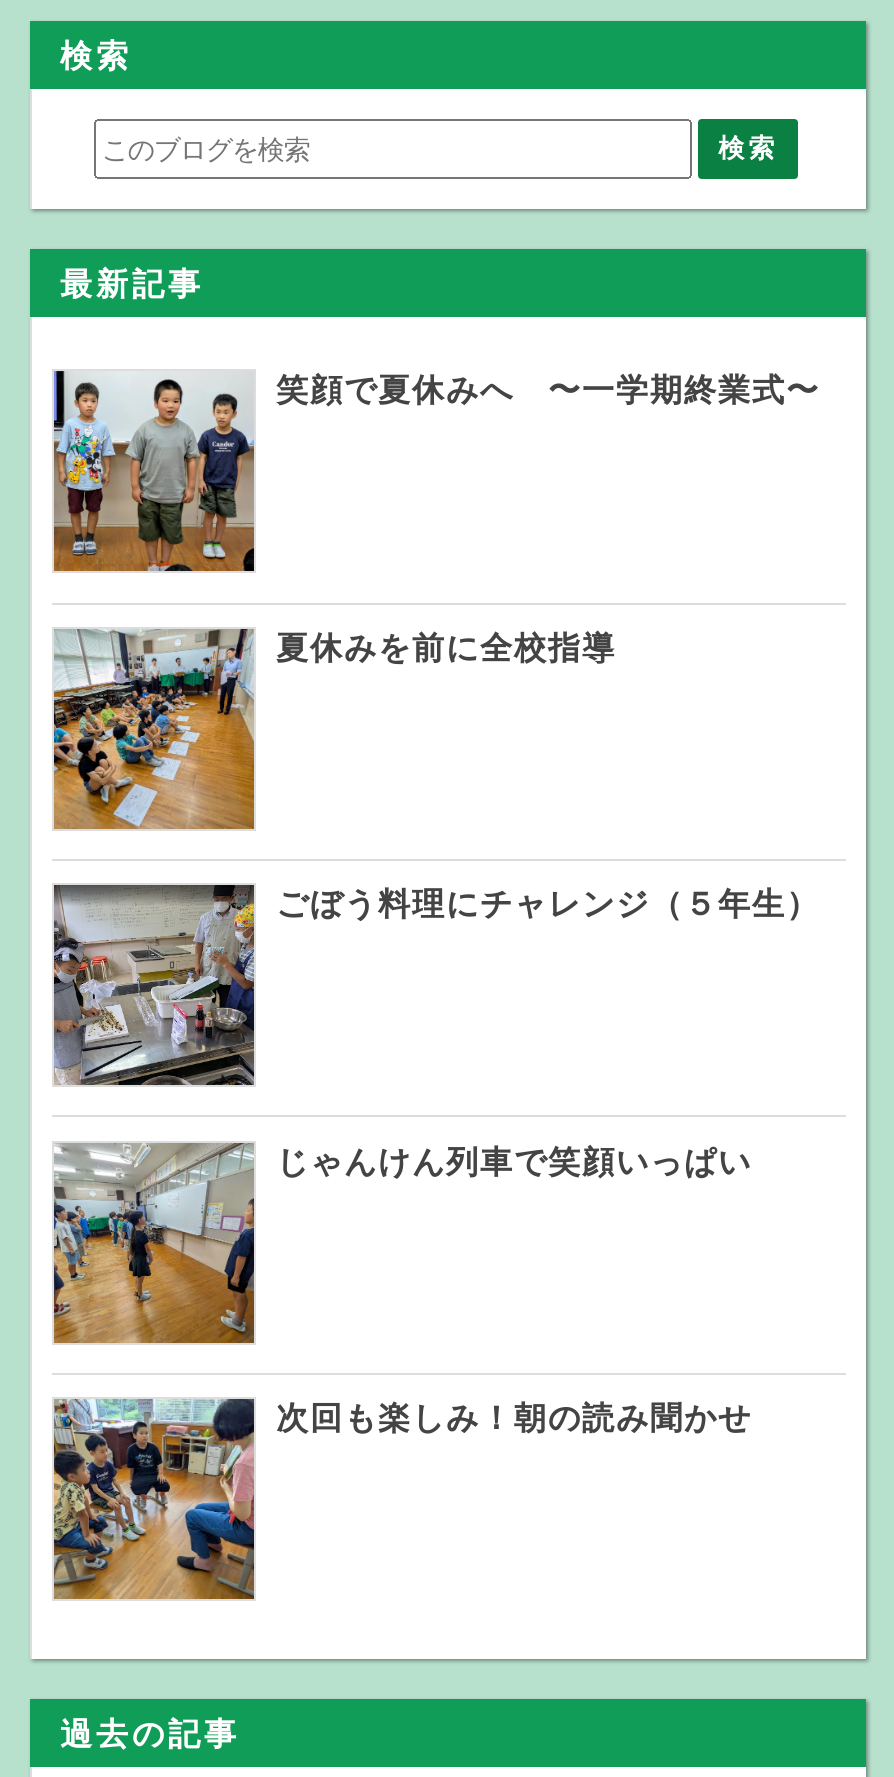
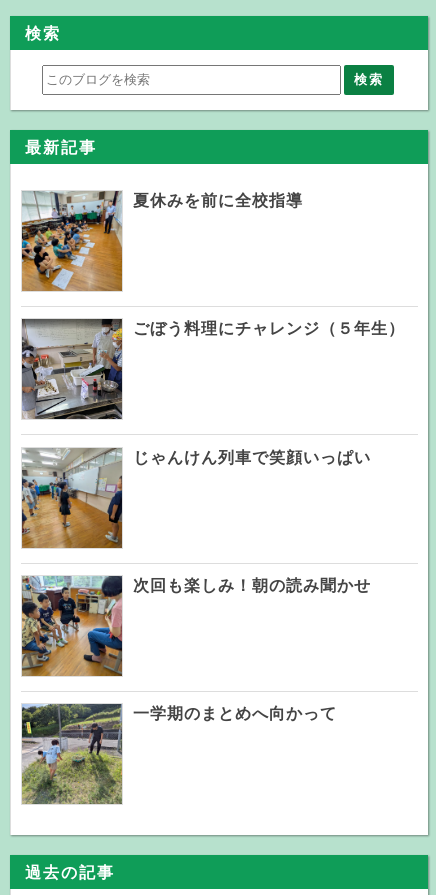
- [image]
- 笑顔で夏休みへ 〜一学期終業式〜

moved up: [image] | 夏休みを前に全校指導 | ごぼう料理にチャレンジ（５年生） | じゃんけん列車で笑顔いっぱい | 次回も楽しみ！朝の読み聞かせ

moved up: [image]

+ [image]
+ 一学期のまとめへ向かって
